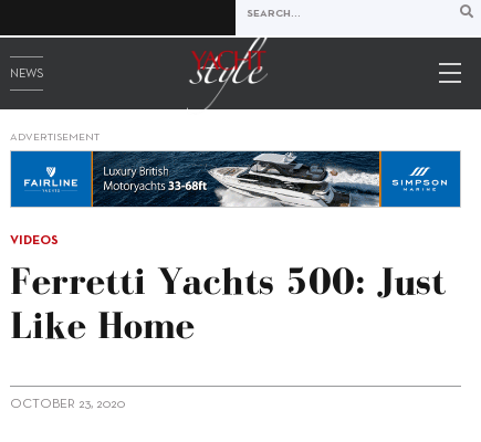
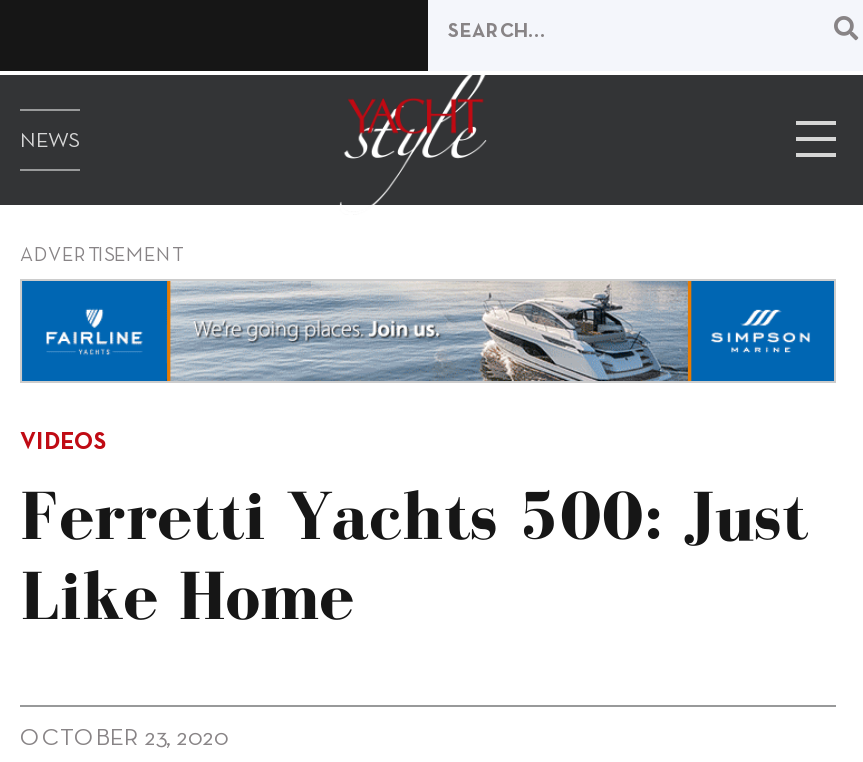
- [image]
+ [image]
